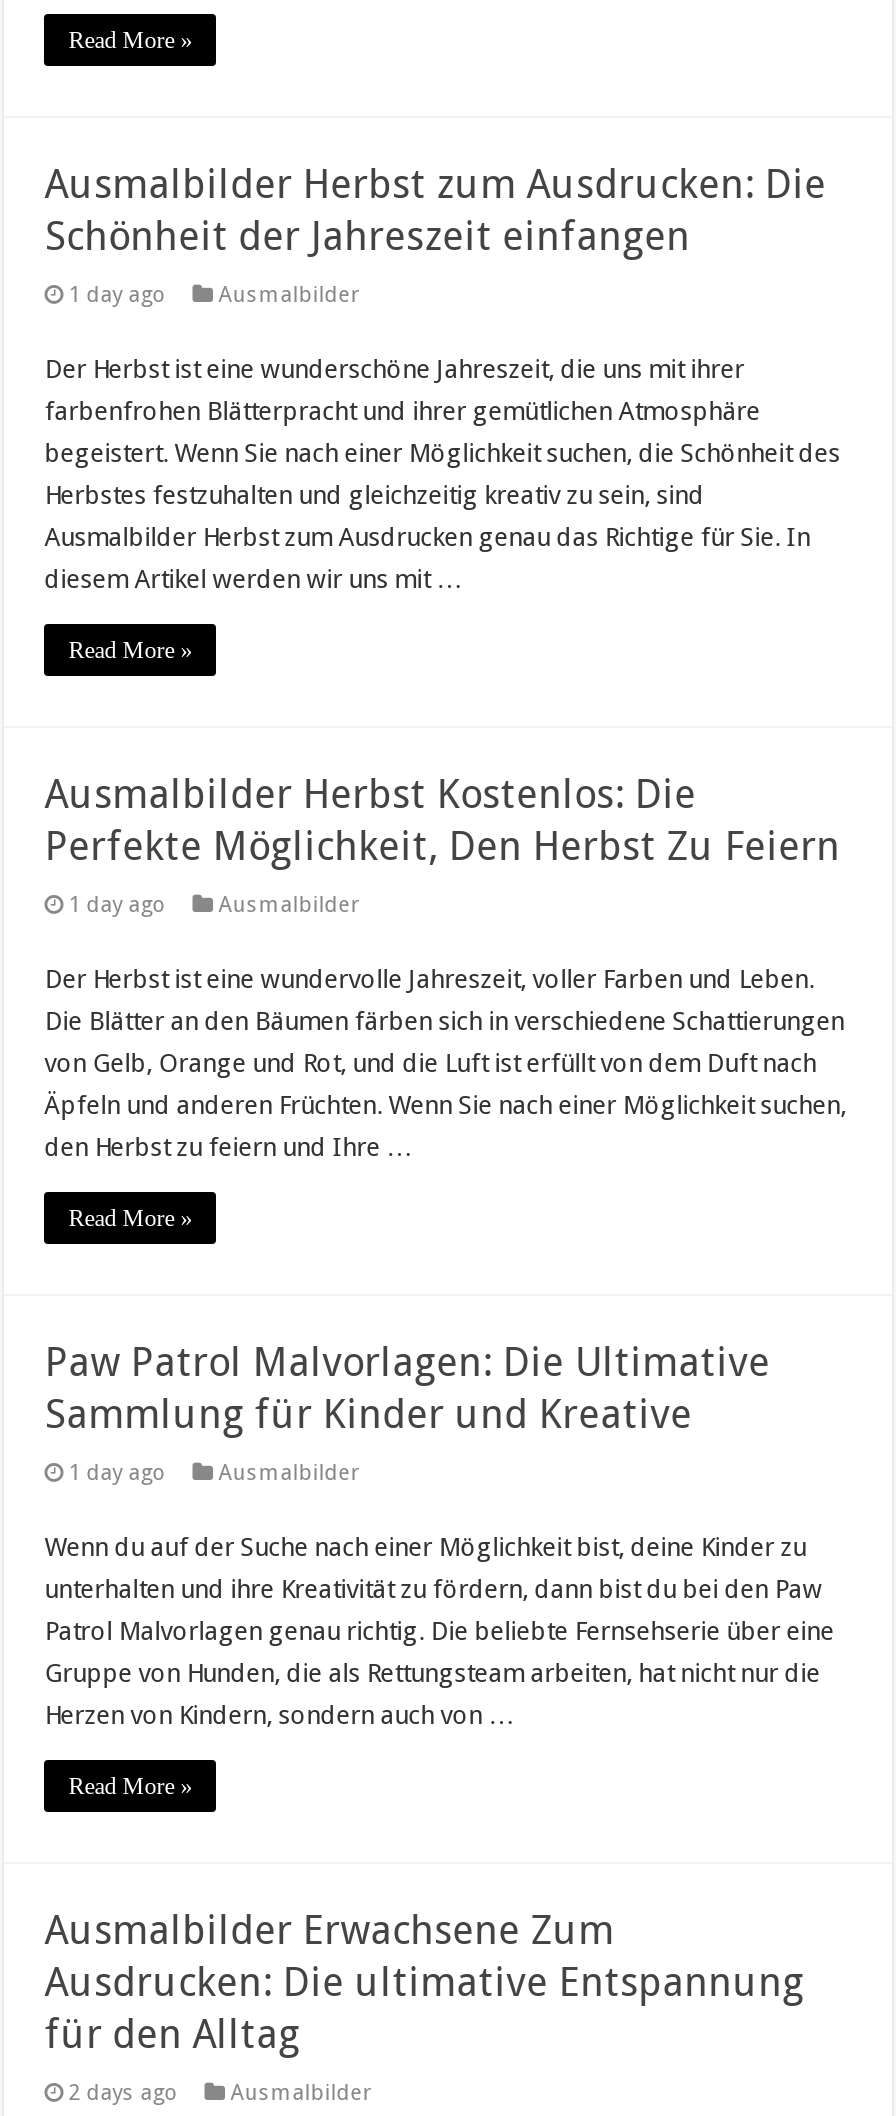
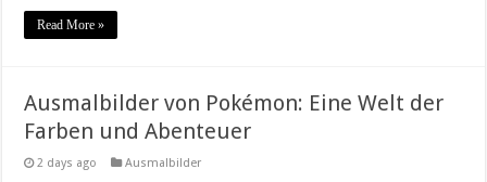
- Ausmalbilder Herbst zum Ausdrucken: Die
- Schönheit der Jahreszeit einfangen
- 1 day ago
- Ausmalbilder
- Der Herbst ist eine wunderschöne Jahreszeit, die uns mit ihrer
- farbenfrohen Blätterpracht und ihrer gemütlichen Atmosphäre
- begeistert. Wenn Sie nach einer Möglichkeit suchen, die Schönheit des
- Herbstes festzuhalten und gleichzeitig kreativ zu sein, sind
- Ausmalbilder Herbst zum Ausdrucken genau das Richtige für Sie. In
- diesem Artikel werden wir uns mit …
- Read More »
- Ausmalbilder Herbst Kostenlos: Die
- Perfekte Möglichkeit, Den Herbst Zu Feiern
- 1 day ago
- Ausmalbilder
- Der Herbst ist eine wundervolle Jahreszeit, voller Farben und Leben.
- Die Blätter an den Bäumen färben sich in verschiedene Schattierungen
- von Gelb, Orange und Rot, und die Luft ist erfüllt von dem Duft nach
- Äpfeln und anderen Früchten. Wenn Sie nach einer Möglichkeit suchen,
- den Herbst zu feiern und Ihre …
- Read More »
- Paw Patrol Malvorlagen: Die Ultimative
- Sammlung für Kinder und Kreative
- 1 day ago
- Ausmalbilder
- Wenn du auf der Suche nach einer Möglichkeit bist, deine Kinder zu
- unterhalten und ihre Kreativität zu fördern, dann bist du bei den Paw
- Patrol Malvorlagen genau richtig. Die beliebte Fernsehserie über eine
- Gruppe von Hunden, die als Rettungsteam arbeiten, hat nicht nur die
- Herzen von Kindern, sondern auch von …
- Read More »
- Ausmalbilder Erwachsene Zum
- Ausdrucken: Die ultimative Entspannung
- für den Alltag
+ Ausmalbilder von Pokémon: Eine Welt der
+ Farben und Abenteuer
